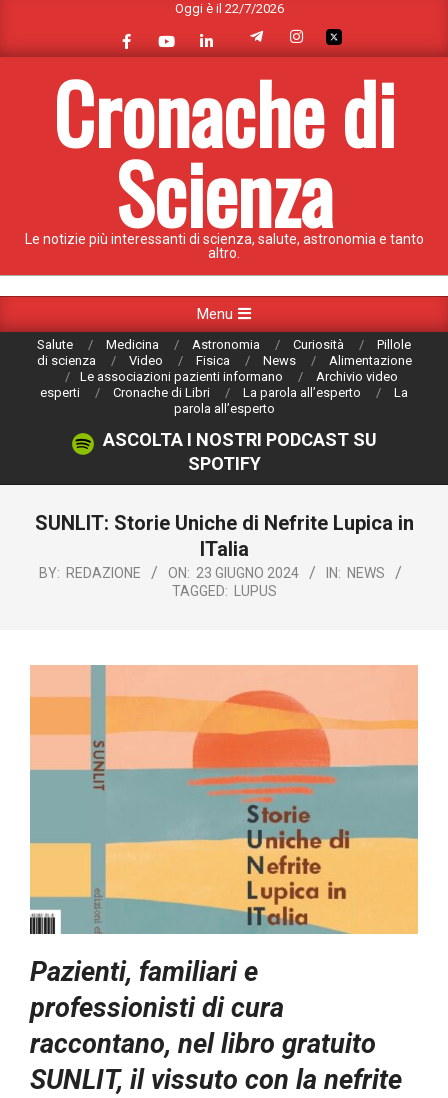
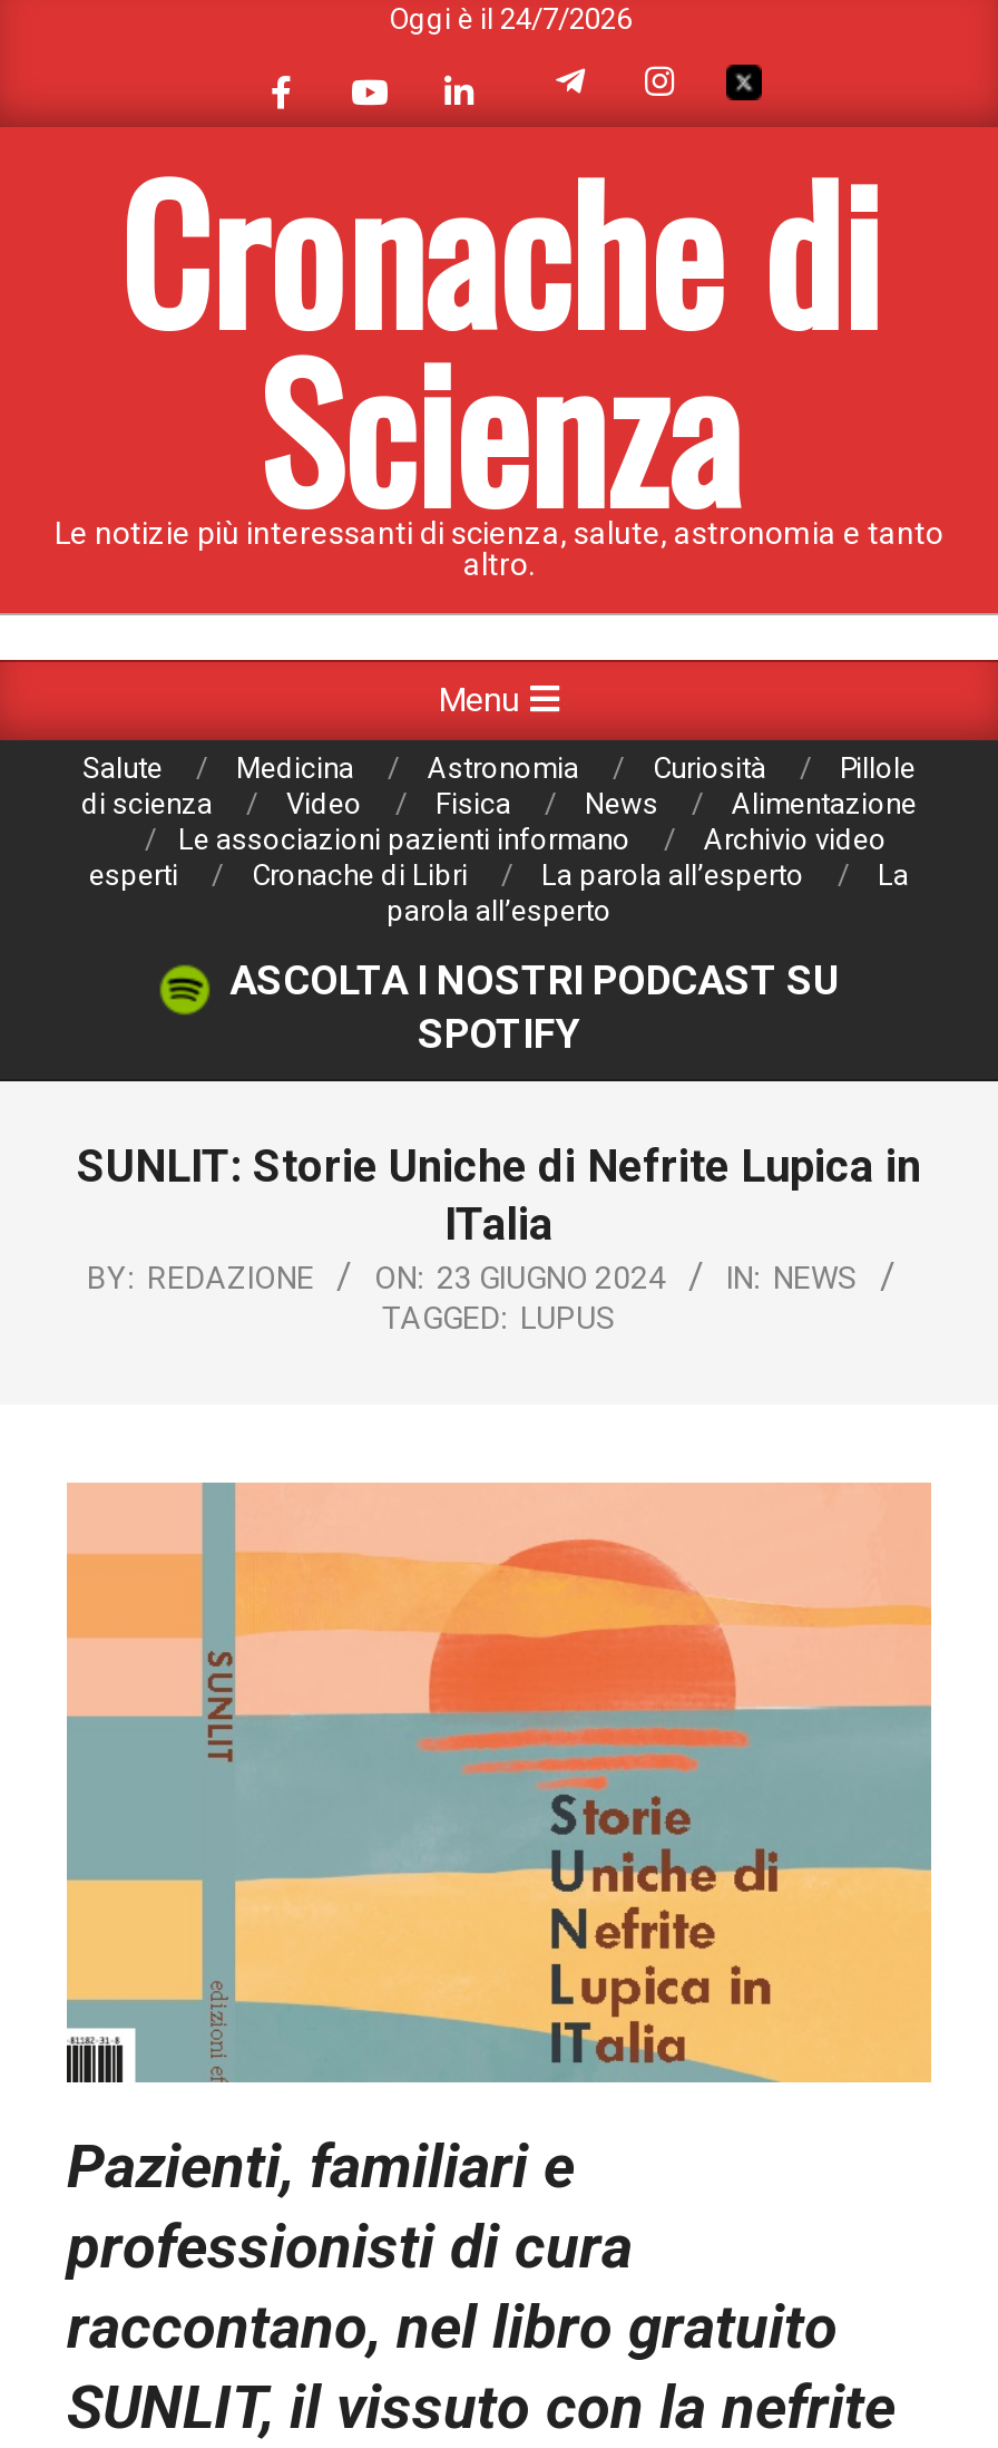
- Oggi è il 22/7/2026
+ Oggi è il 24/7/2026
